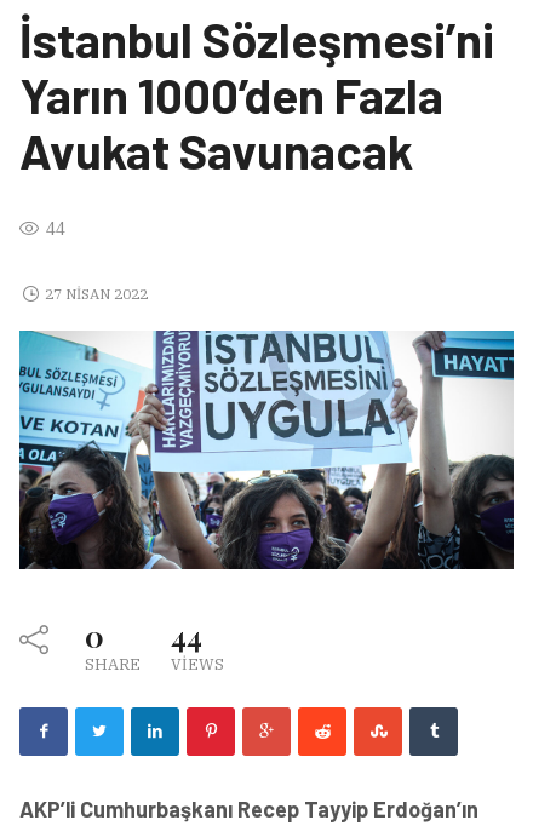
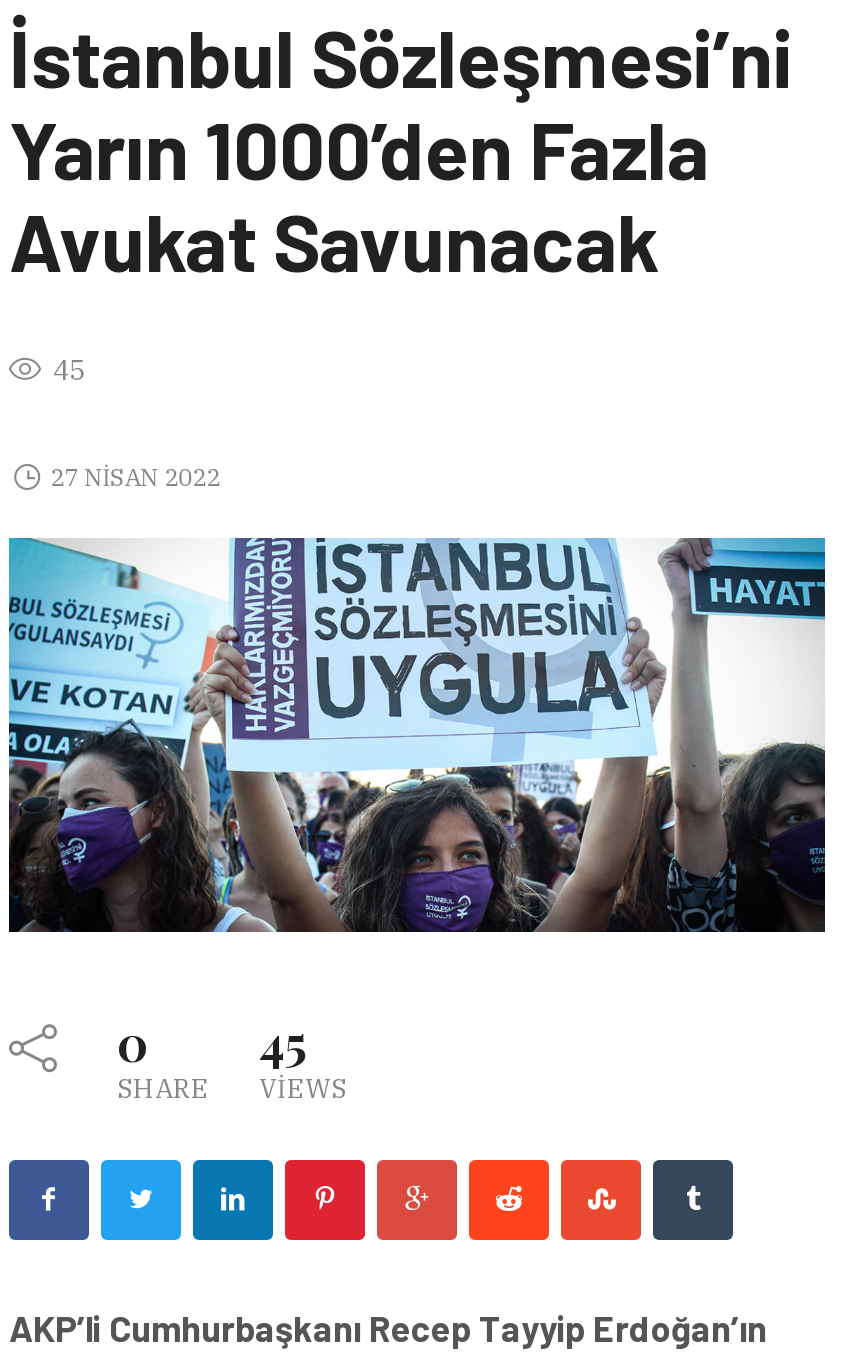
- 44
+ 45

- 0 44
+ 0 45
